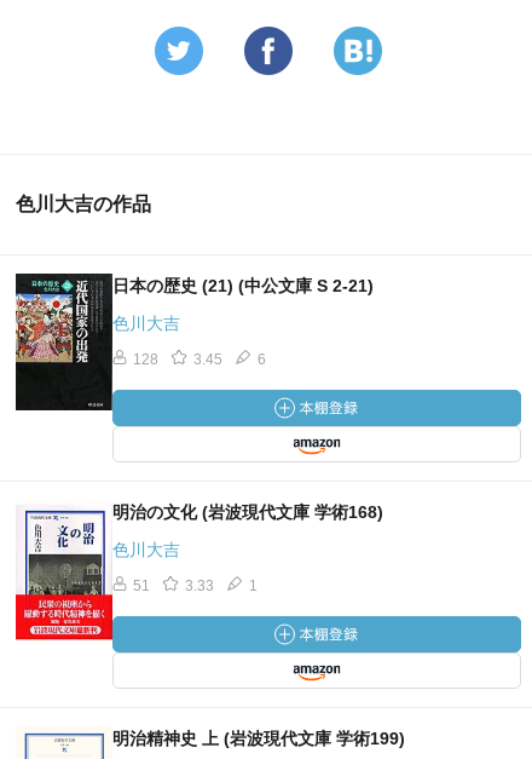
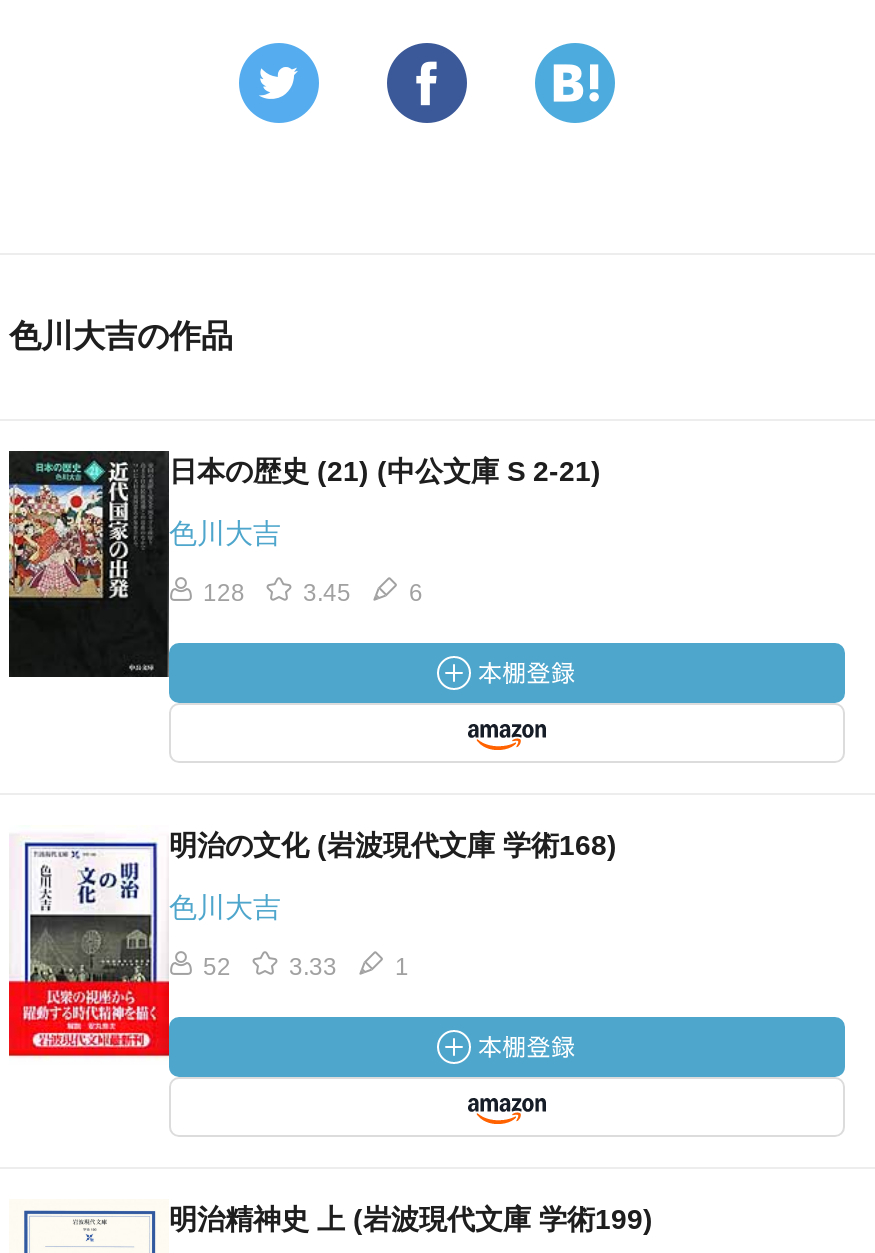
- 51
+ 52
